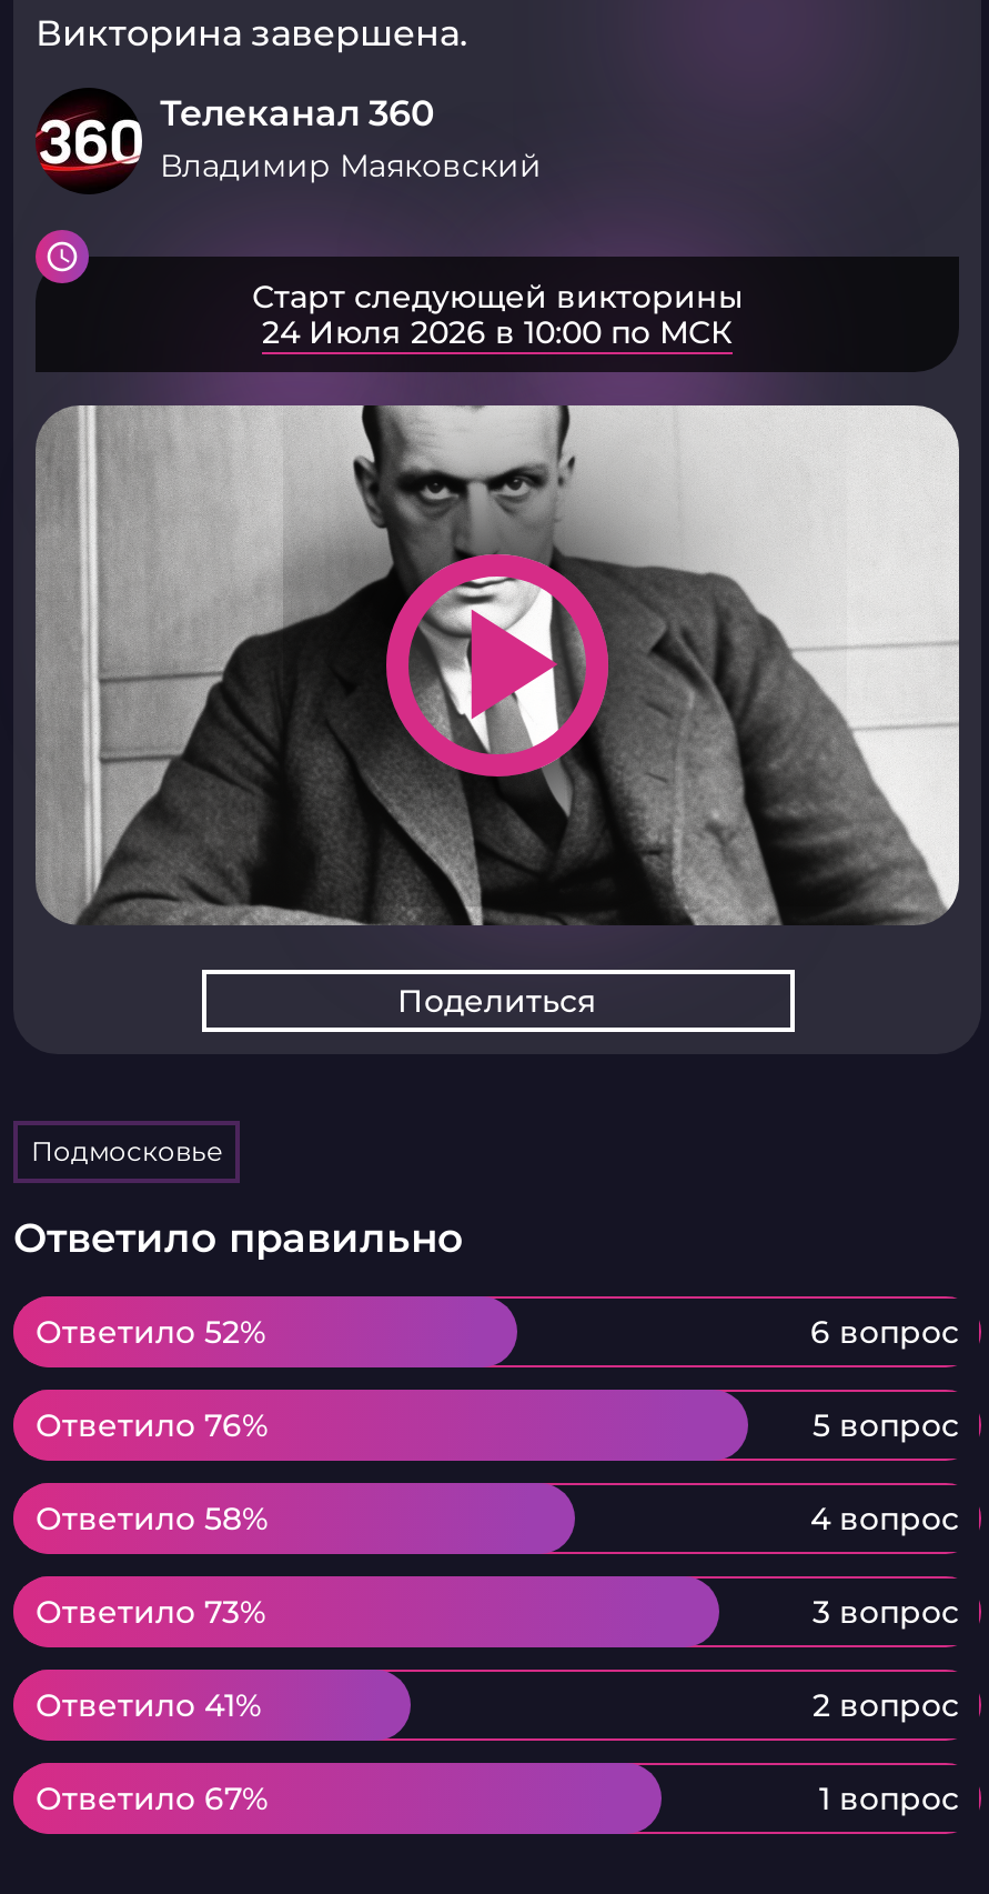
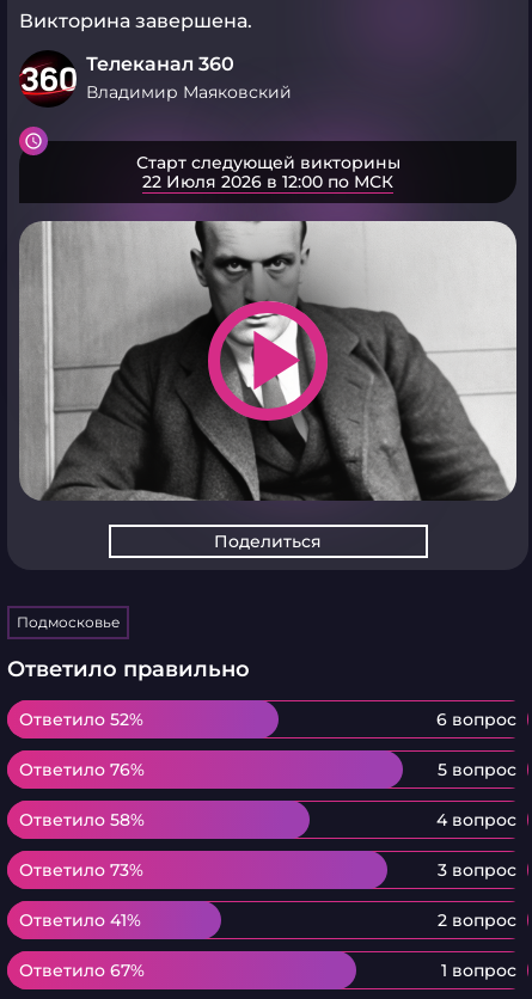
- 24 Июля 2026 в 10:00 по МСК
+ 22 Июля 2026 в 12:00 по МСК
